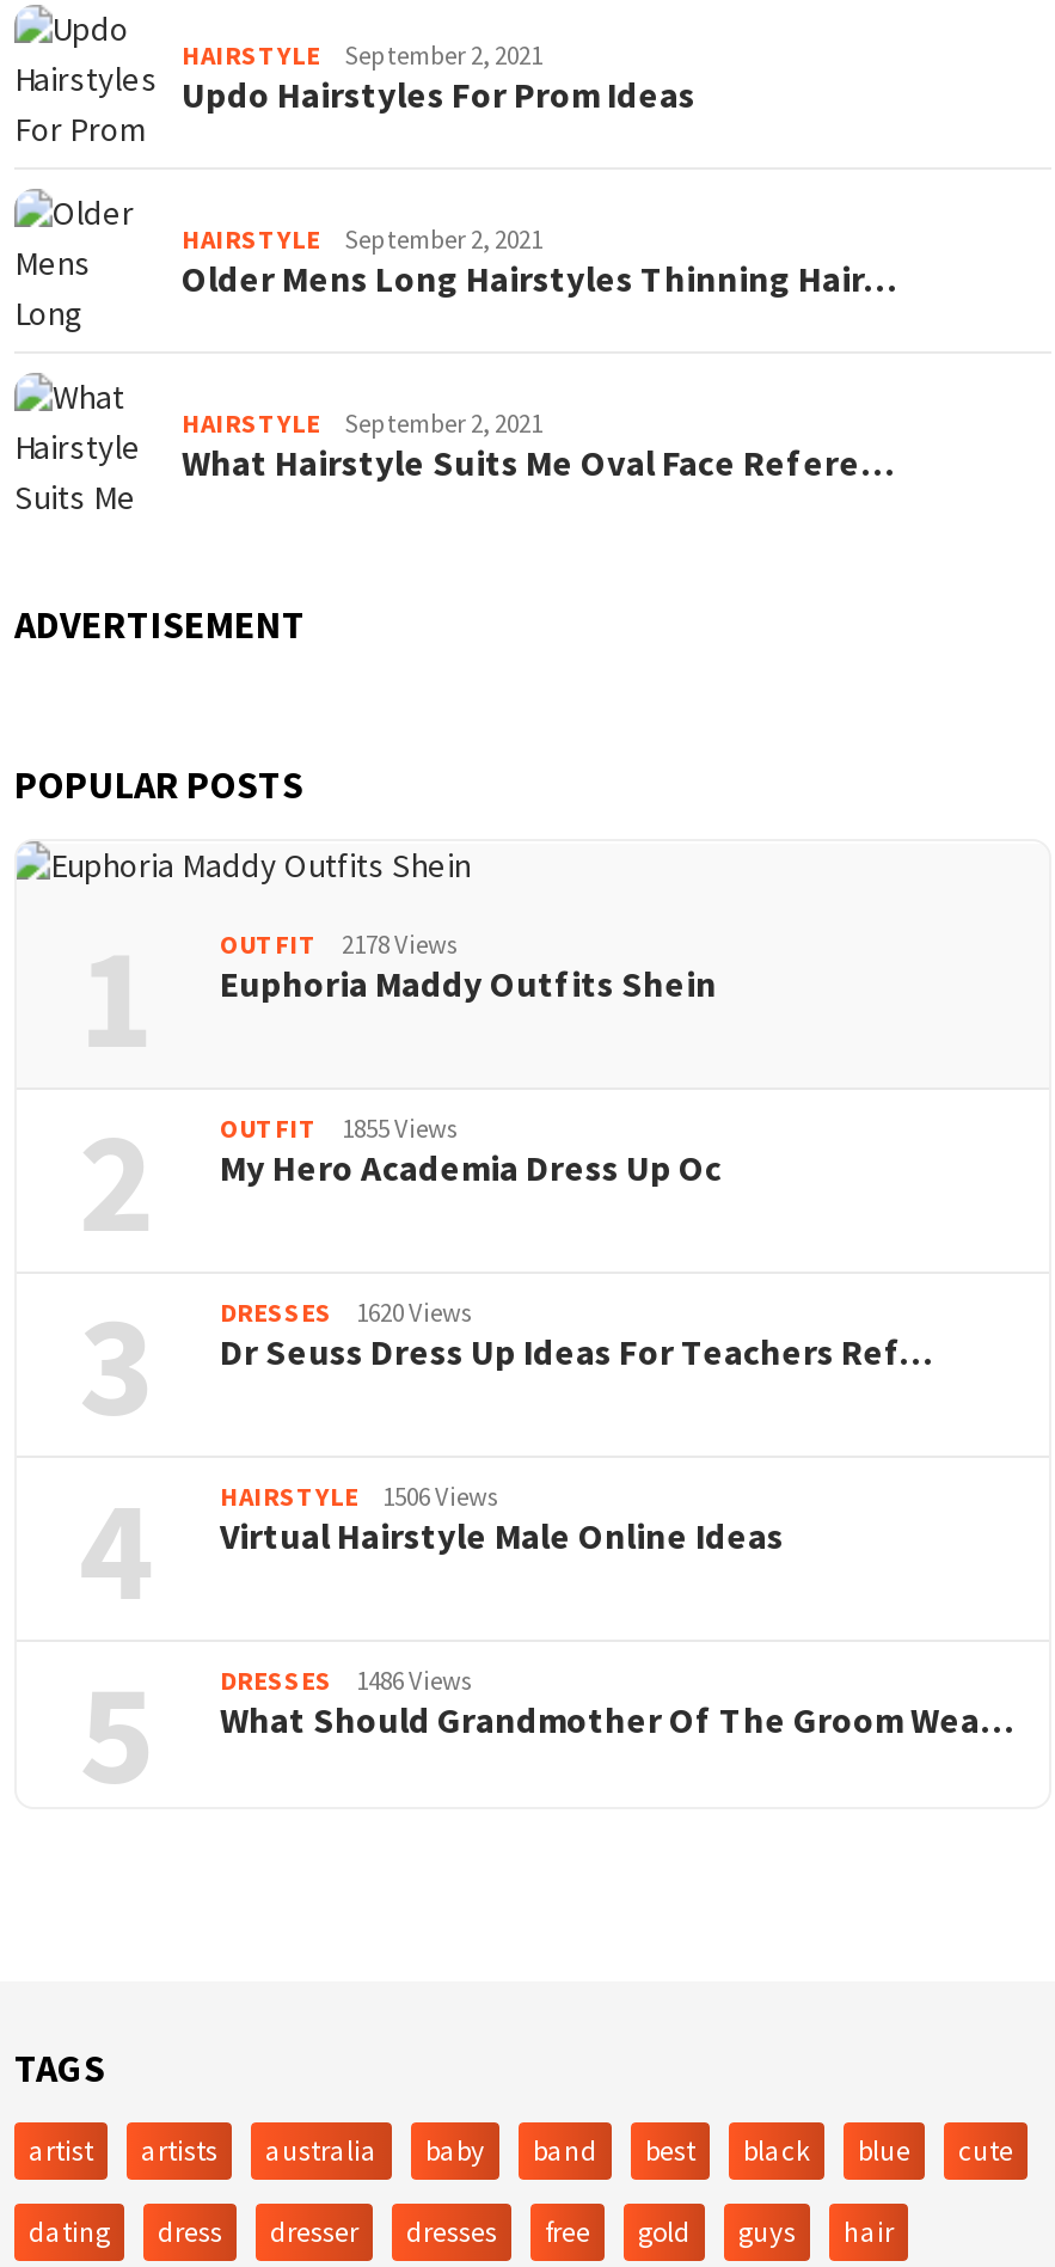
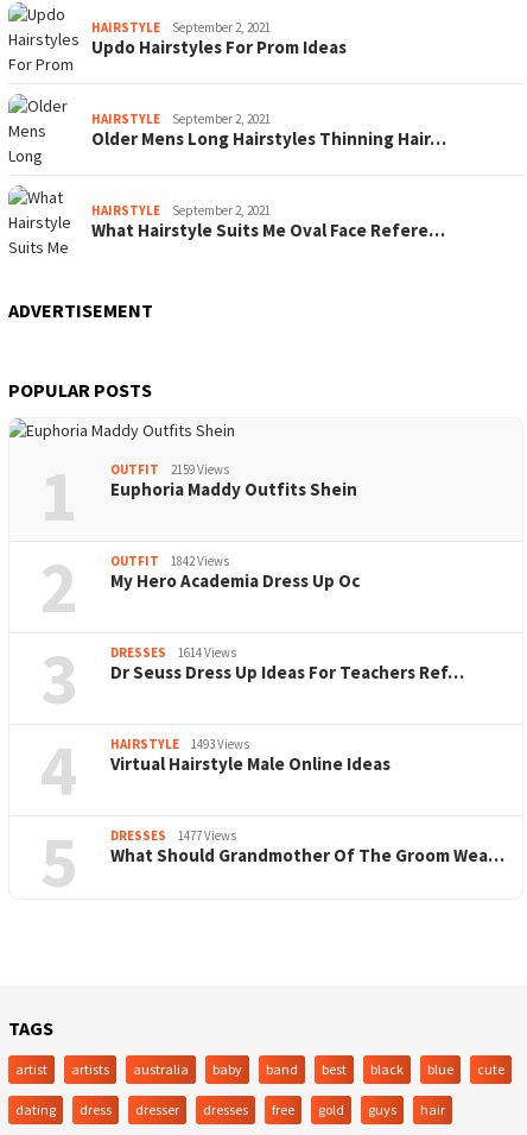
- OUTFIT 2178 Views
+ OUTFIT 2159 Views

- OUTFIT 1855 Views
+ OUTFIT 1842 Views

- DRESSES 1620 Views
+ DRESSES 1614 Views

- HAIRSTYLE 1506 Views
+ HAIRSTYLE 1493 Views

- DRESSES 1486 Views
+ DRESSES 1477 Views
